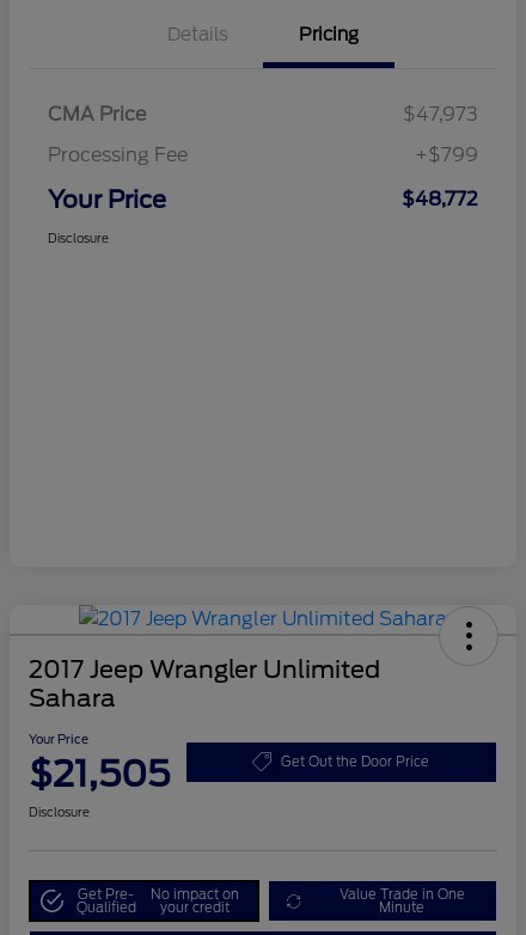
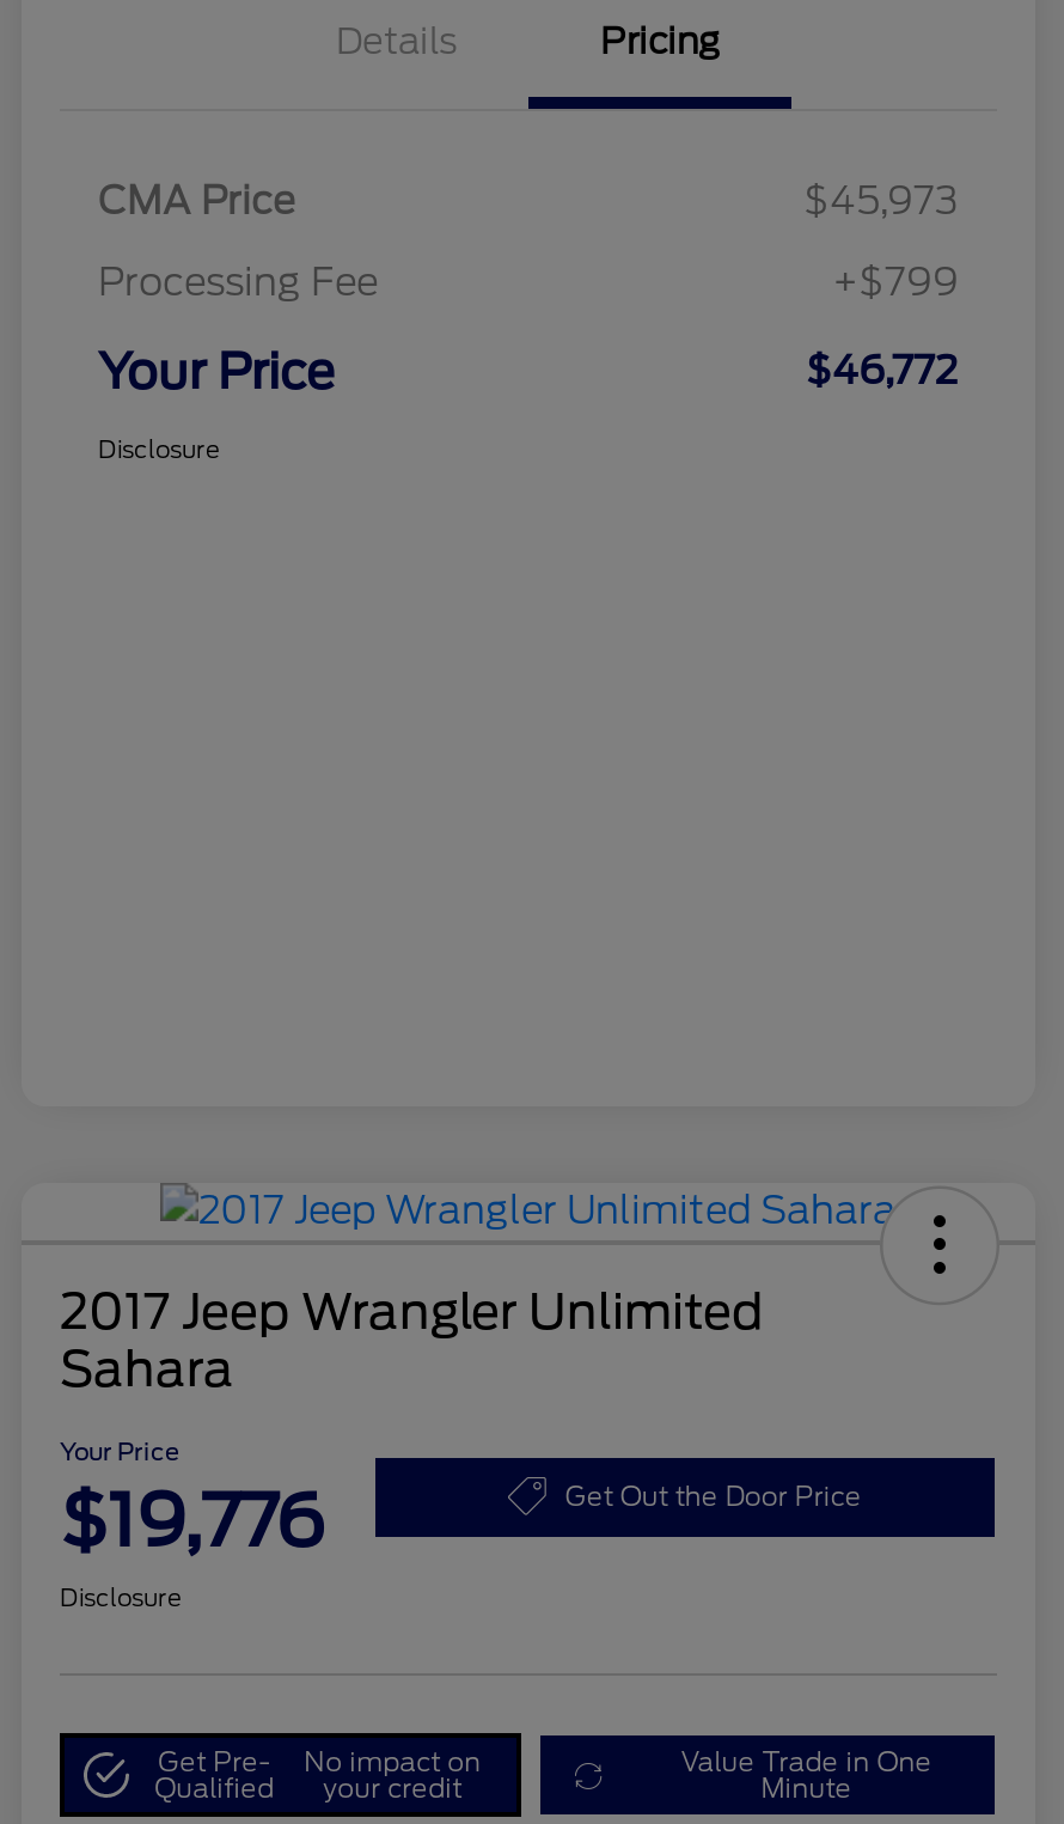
- $47,973
+ $45,973

- $48,772
+ $46,772

- $21,505
+ $19,776
